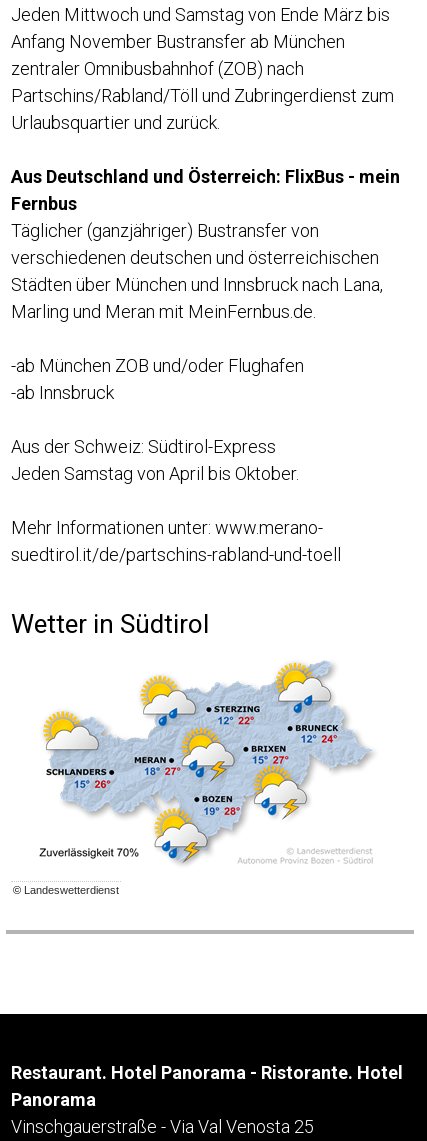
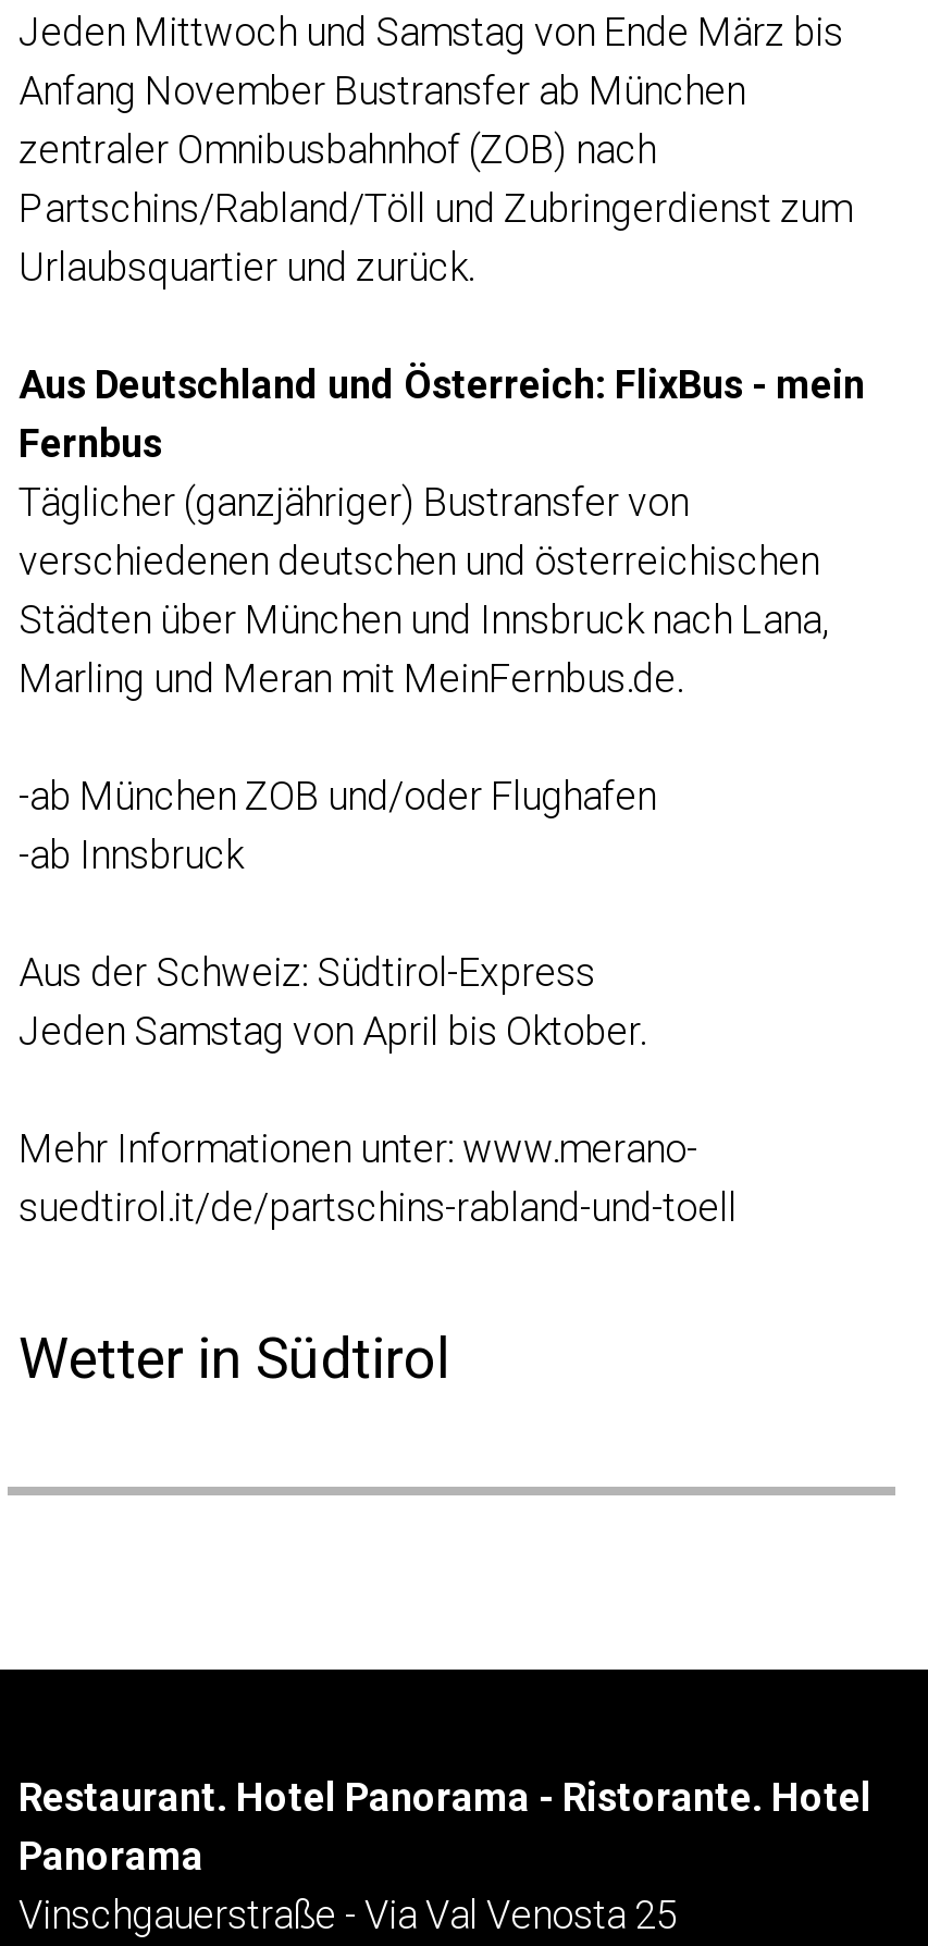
- [image]
- © Landeswetterdienst
